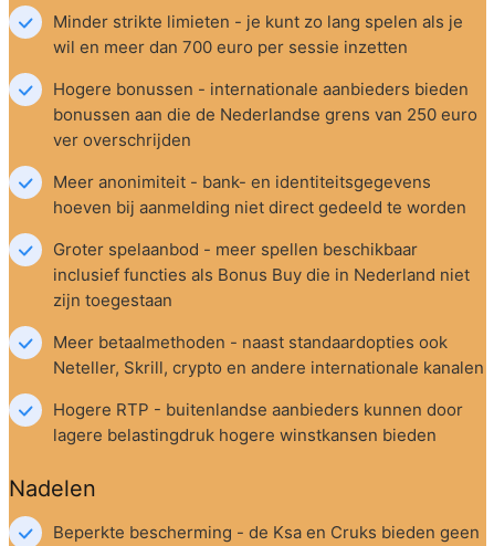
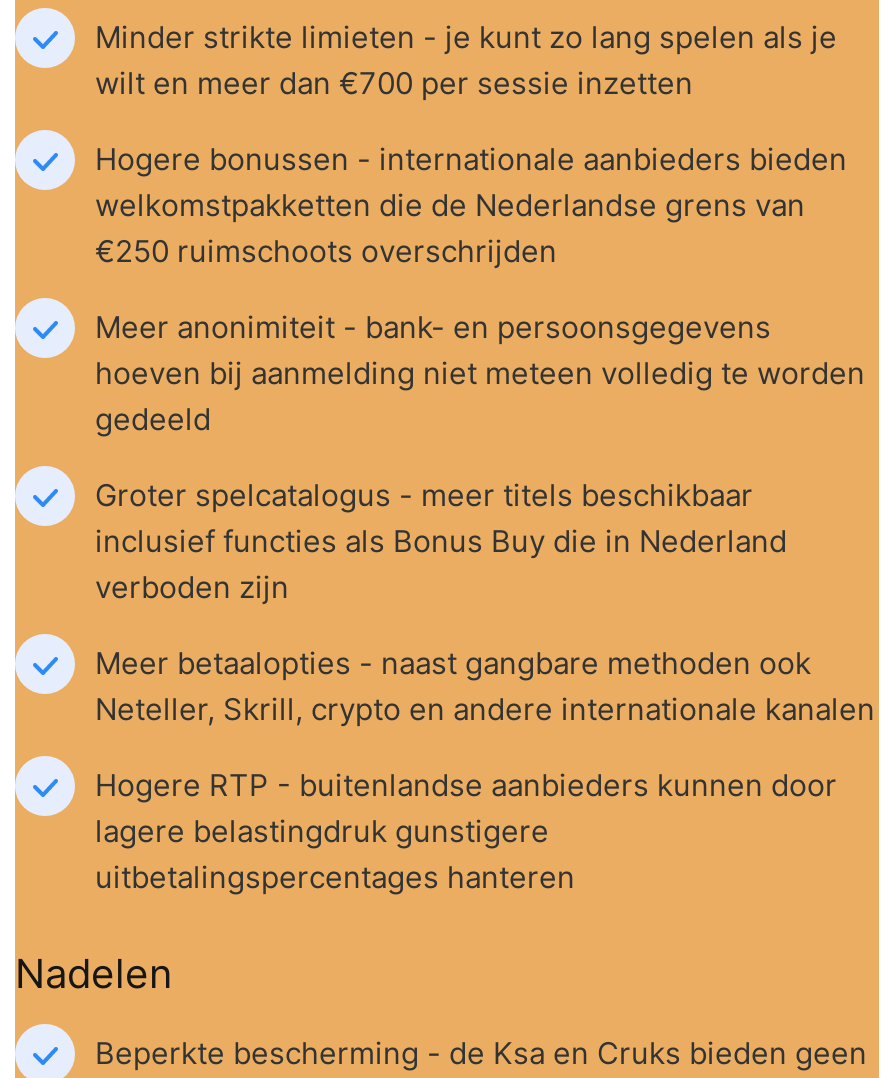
- wil en meer dan 700 euro per sessie inzetten
+ wilt en meer dan €700 per sessie inzetten

- bonussen aan die de Nederlandse grens van 250 euro
- ver overschrijden
+ welkomstpakketten die de Nederlandse grens van
+ €250 ruimschoots overschrijden

- Meer anonimiteit - bank- en identiteitsgegevens
- hoeven bij aanmelding niet direct gedeeld te worden
+ Meer anonimiteit - bank- en persoonsgegevens
+ hoeven bij aanmelding niet meteen volledig te worden
+ gedeeld

- Groter spelaanbod - meer spellen beschikbaar
- inclusief functies als Bonus Buy die in Nederland niet
- zijn toegestaan
+ Groter spelcatalogus - meer titels beschikbaar
+ inclusief functies als Bonus Buy die in Nederland
+ verboden zijn

- Meer betaalmethoden - naast standaardopties ook
+ Meer betaalopties - naast gangbare methoden ook

- lagere belastingdruk hogere winstkansen bieden
+ lagere belastingdruk gunstigere
+ uitbetalingspercentages hanteren
